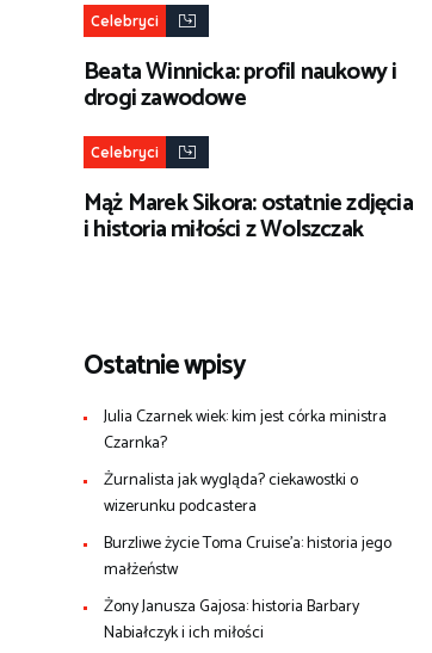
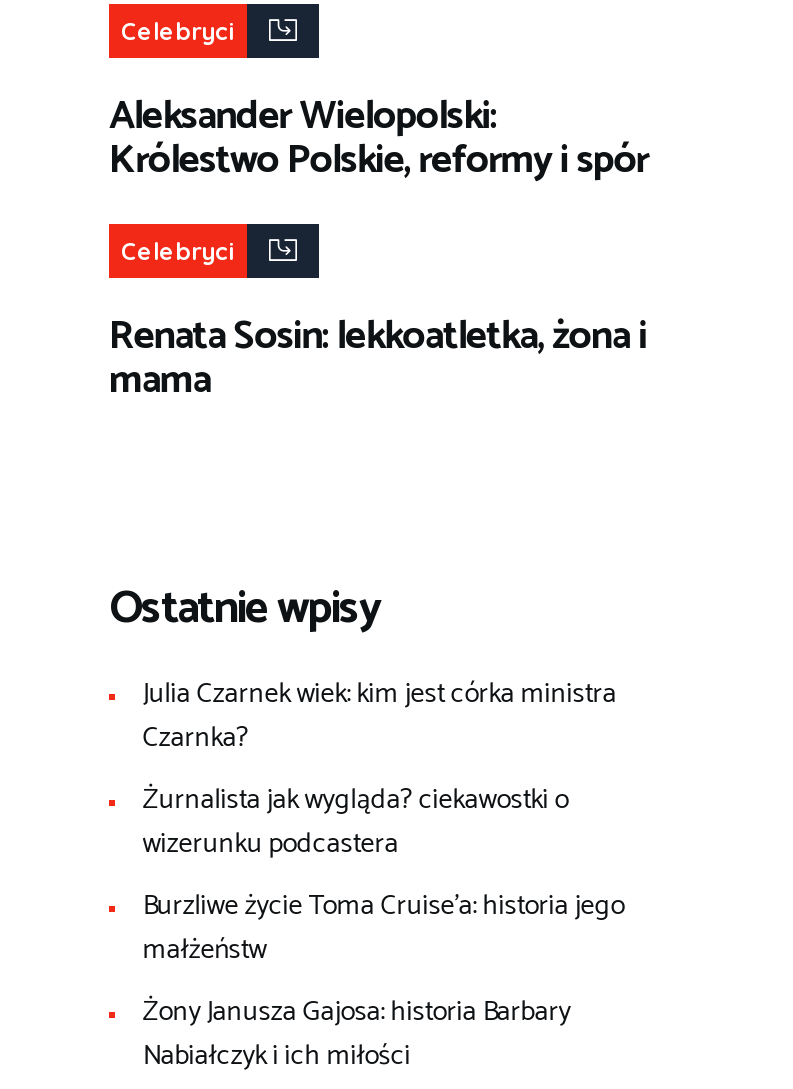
- Beata Winnicka: profil naukowy i
- drogi zawodowe
+ Aleksander Wielopolski:
+ Królestwo Polskie, reformy i spór

- Mąż Marek Sikora: ostatnie zdjęcia
- i historia miłości z Wolszczak
+ Renata Sosin: lekkoatletka, żona i
+ mama
